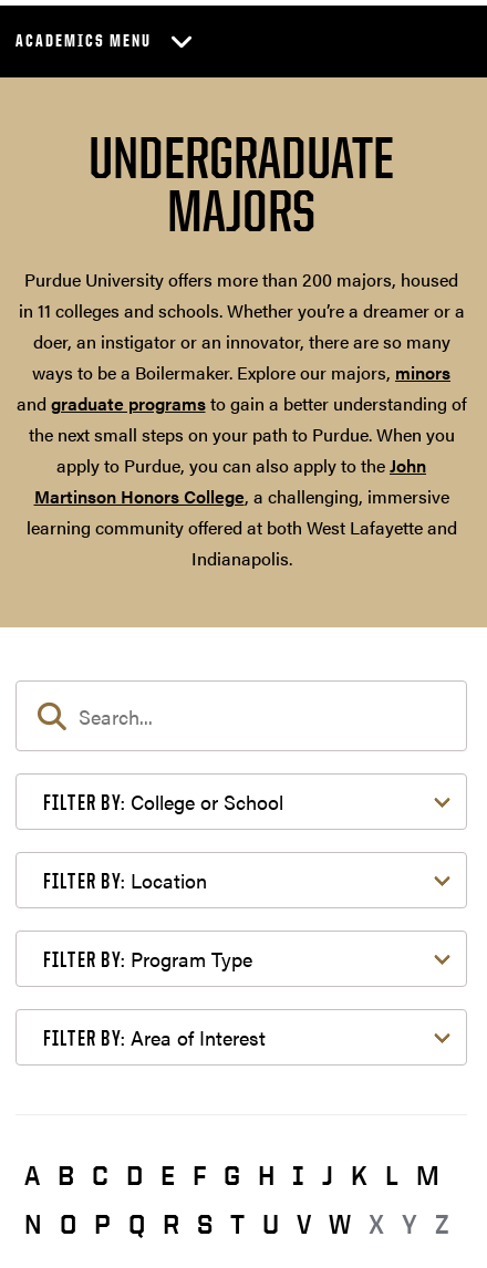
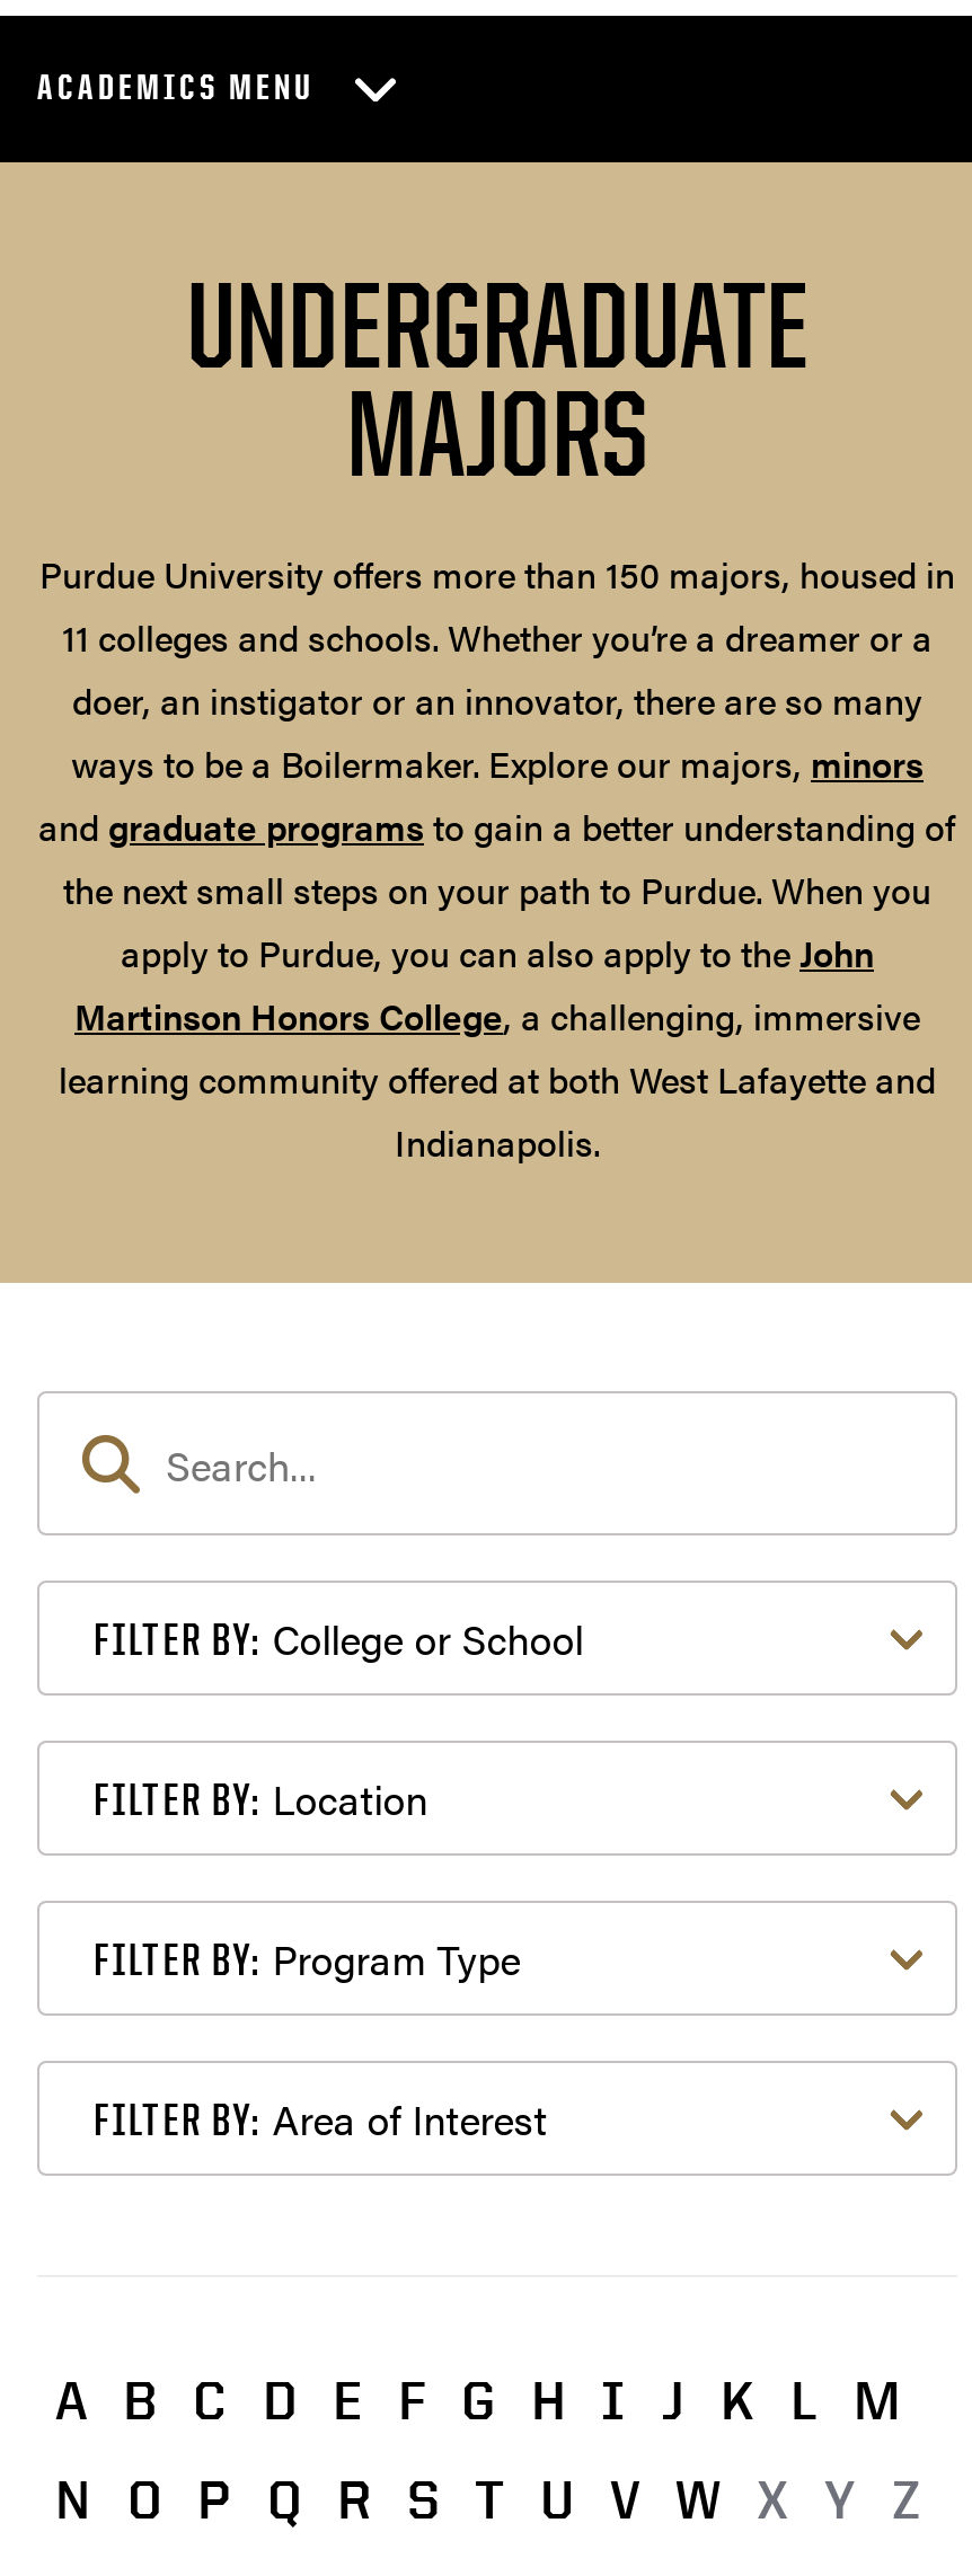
- Purdue University offers more than 200 majors, housed
- in 11 colleges and schools. Whether you’re a dreamer or a
+ Purdue University offers more than 150 majors, housed in
+ 11 colleges and schools. Whether you’re a dreamer or a
